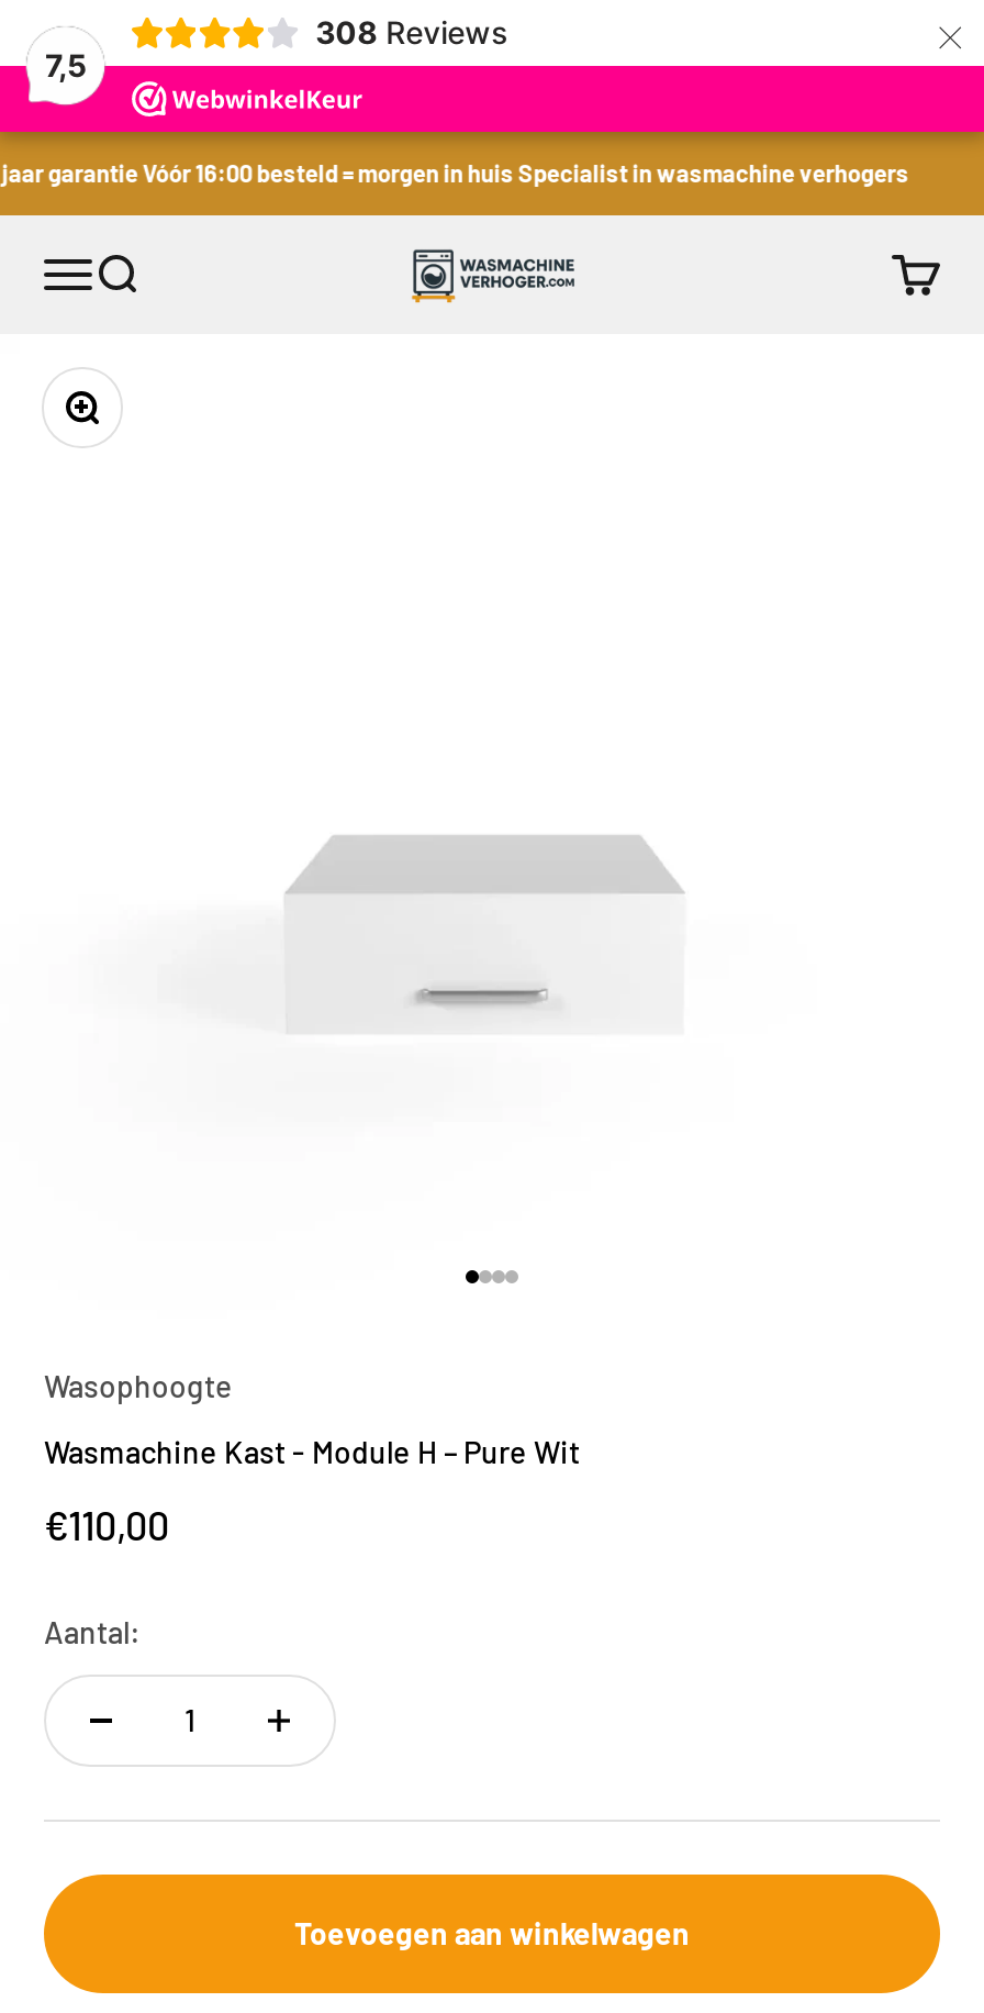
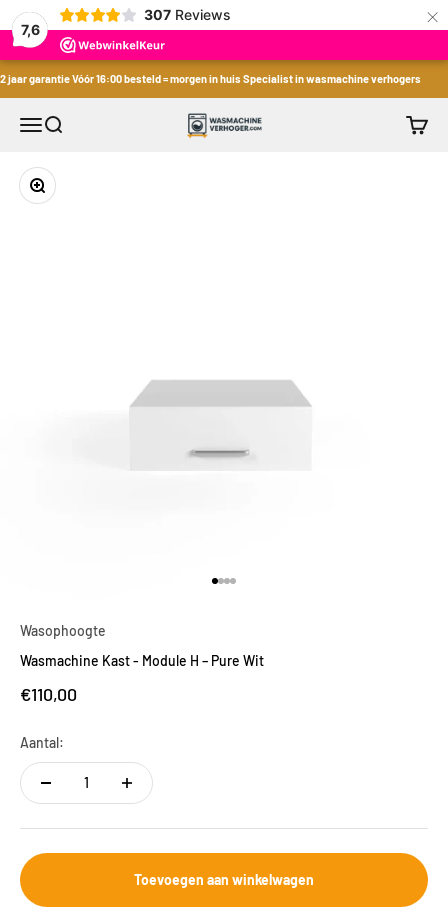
- 308 Reviews
+ 307 Reviews

- 7,5
+ 7,6
